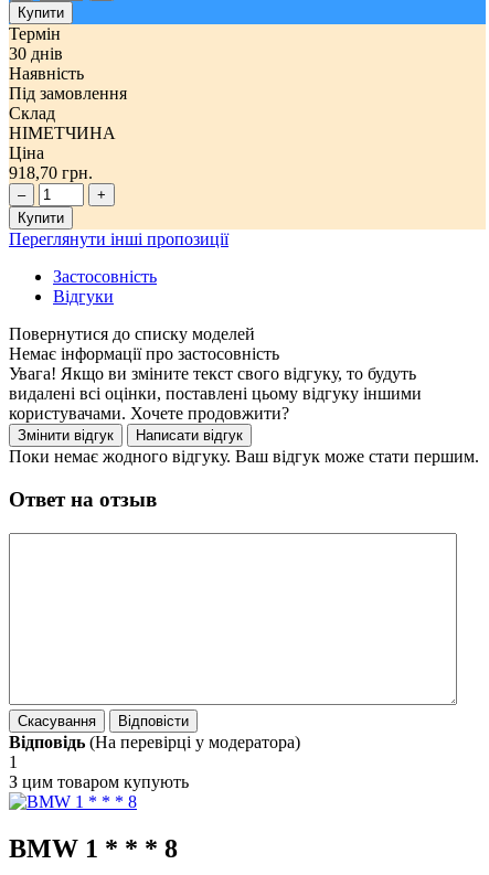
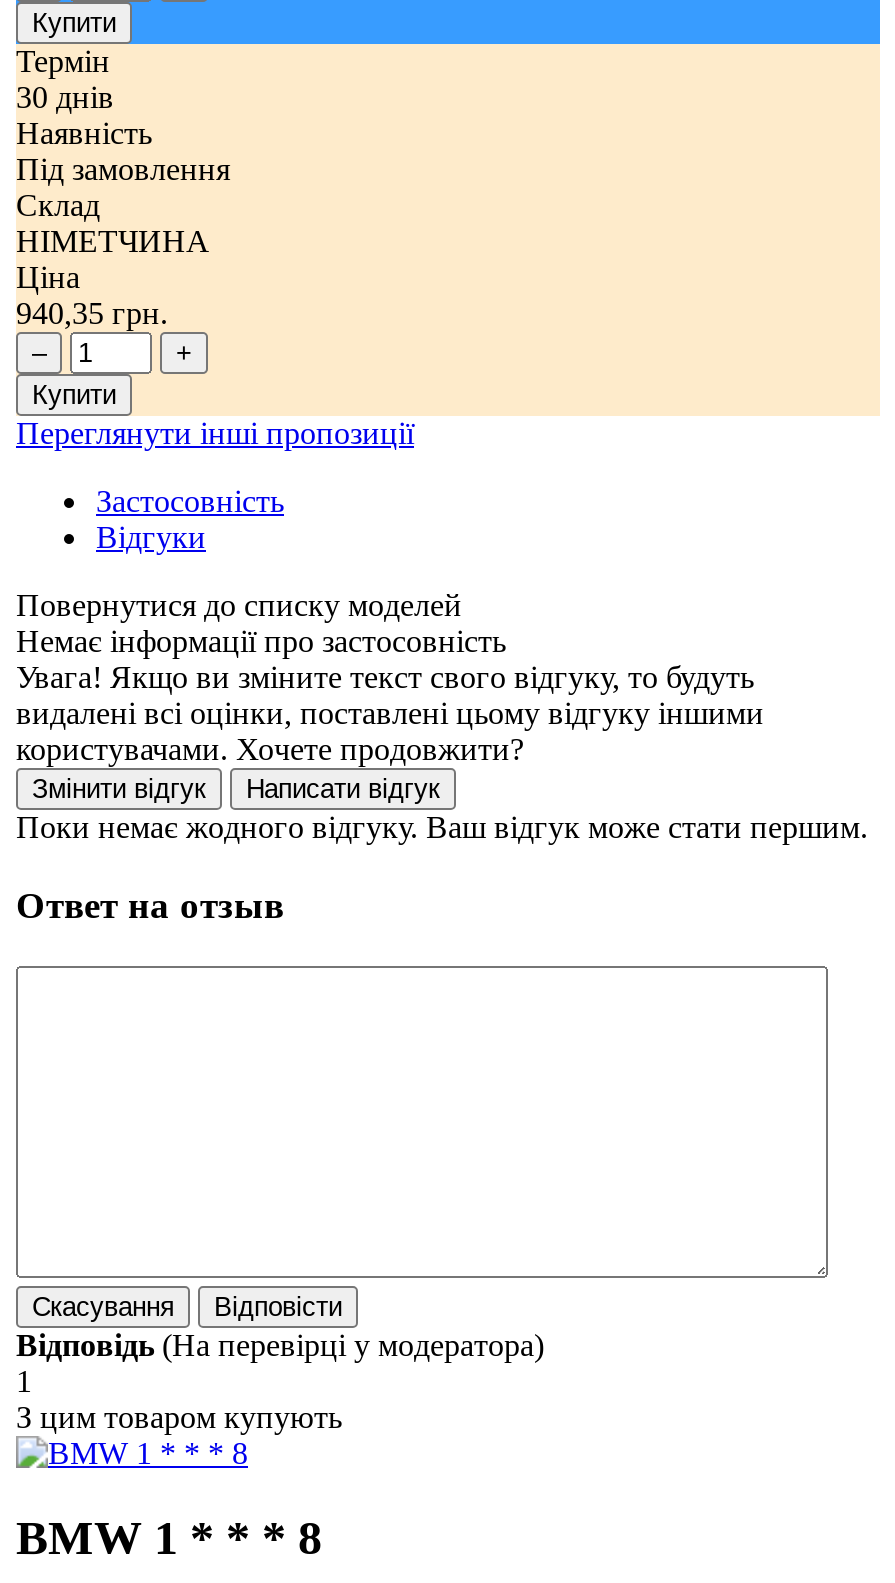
- 918,70 грн.
+ 940,35 грн.
